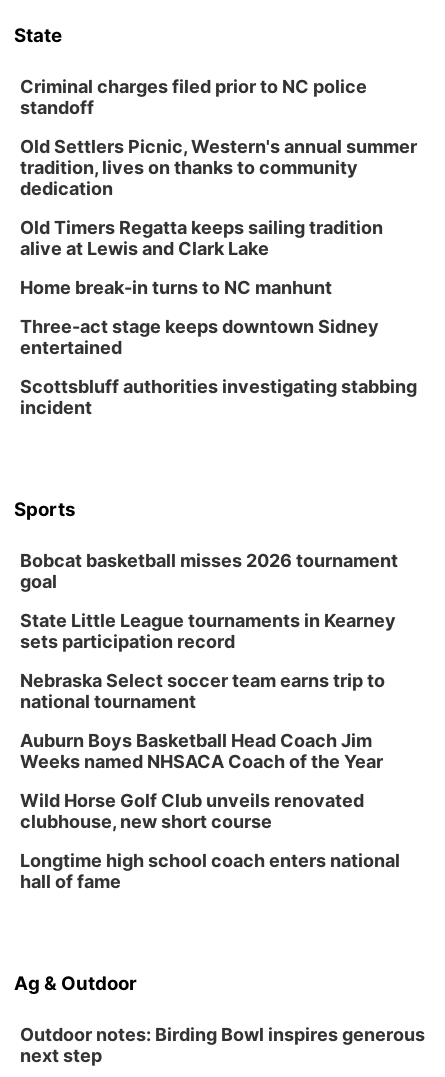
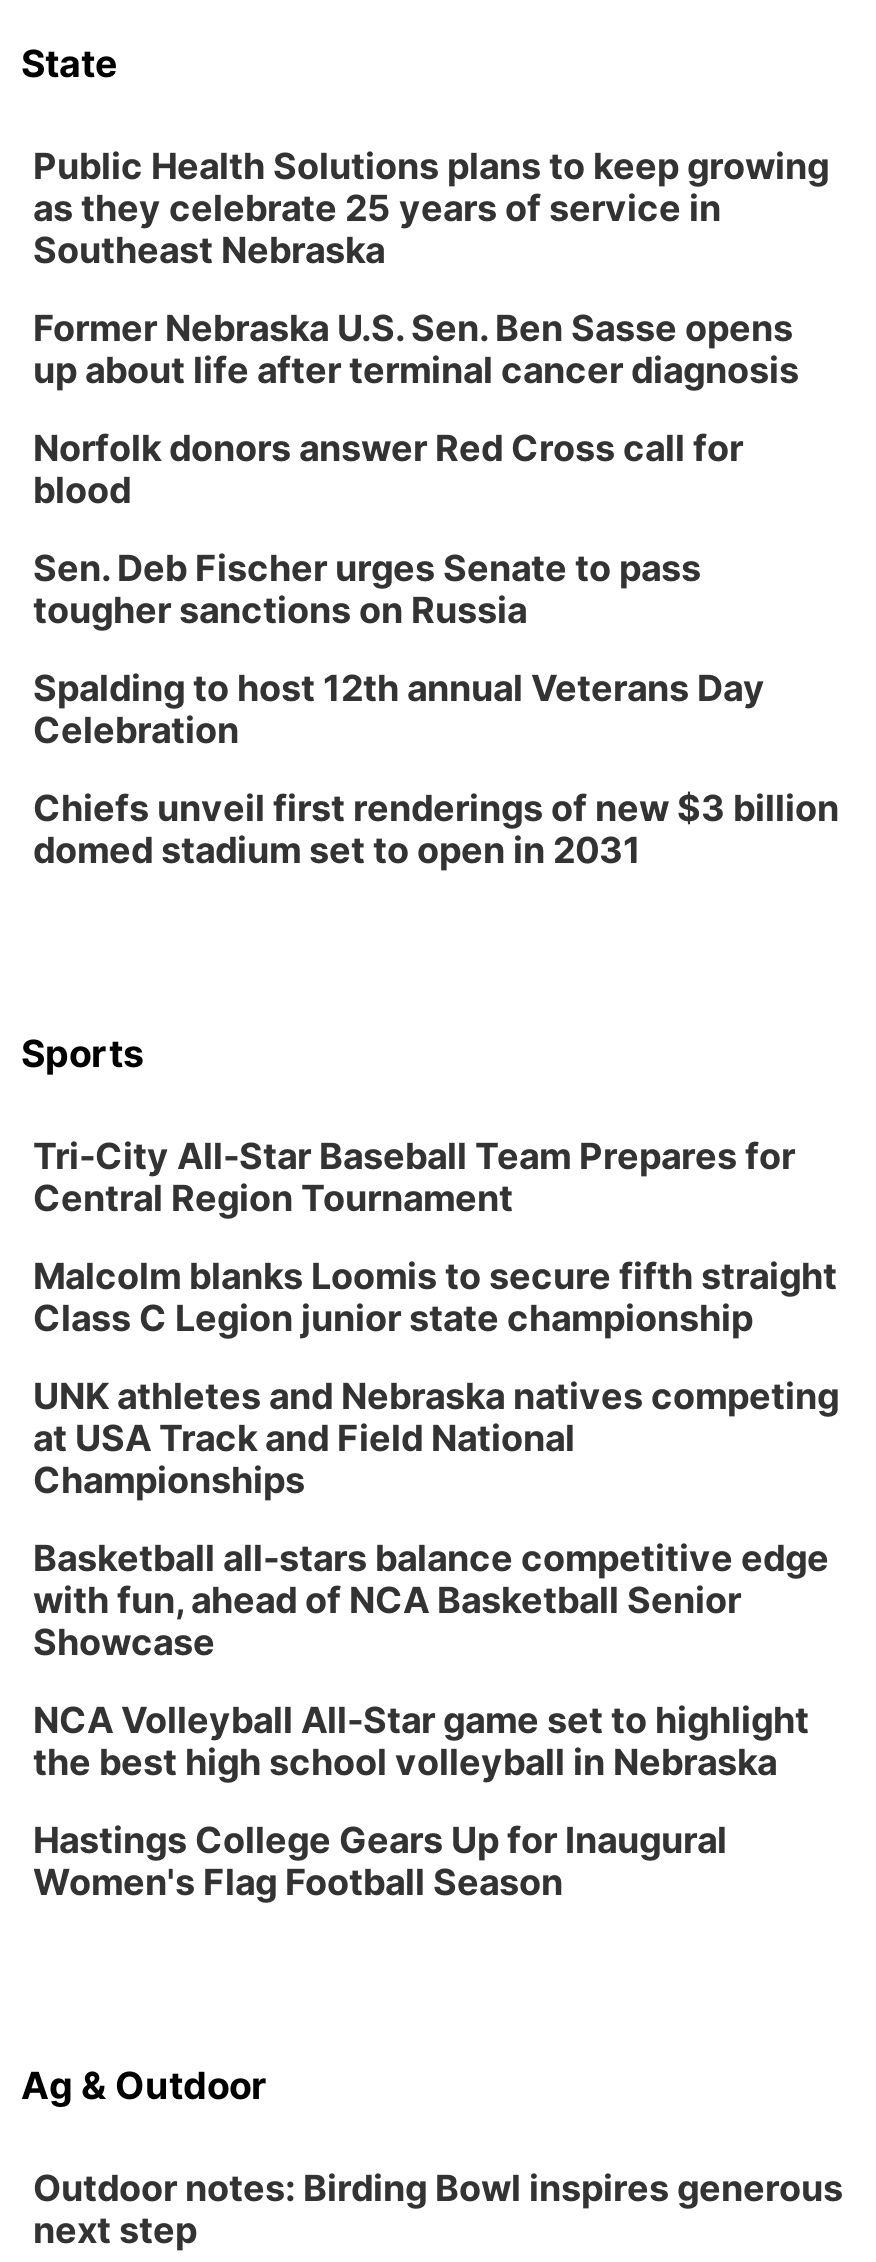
- Criminal charges filed prior to NC police
- standoff
+ Public Health Solutions plans to keep growing
+ as they celebrate 25 years of service in
+ Southeast Nebraska

- Old Settlers Picnic, Western's annual summer
- tradition, lives on thanks to community
- dedication
+ Former Nebraska U.S. Sen. Ben Sasse opens
+ up about life after terminal cancer diagnosis

- Old Timers Regatta keeps sailing tradition
- alive at Lewis and Clark Lake
+ Norfolk donors answer Red Cross call for
+ blood

- Home break-in turns to NC manhunt
+ Sen. Deb Fischer urges Senate to pass
+ tougher sanctions on Russia

- Three-act stage keeps downtown Sidney
- entertained
+ Spalding to host 12th annual Veterans Day
+ Celebration

- Scottsbluff authorities investigating stabbing
- incident
+ Chiefs unveil first renderings of new $3 billion
+ domed stadium set to open in 2031

- Bobcat basketball misses 2026 tournament
- goal
+ Tri-City All-Star Baseball Team Prepares for
+ Central Region Tournament

- State Little League tournaments in Kearney
- sets participation record
+ Malcolm blanks Loomis to secure fifth straight
+ Class C Legion junior state championship

- Nebraska Select soccer team earns trip to
- national tournament
+ UNK athletes and Nebraska natives competing
+ at USA Track and Field National
+ Championships

- Auburn Boys Basketball Head Coach Jim
- Weeks named NHSACA Coach of the Year
+ Basketball all-stars balance competitive edge
+ with fun, ahead of NCA Basketball Senior
+ Showcase

- Wild Horse Golf Club unveils renovated
- clubhouse, new short course
+ NCA Volleyball All-Star game set to highlight
+ the best high school volleyball in Nebraska

- Longtime high school coach enters national
- hall of fame
+ Hastings College Gears Up for Inaugural
+ Women's Flag Football Season
